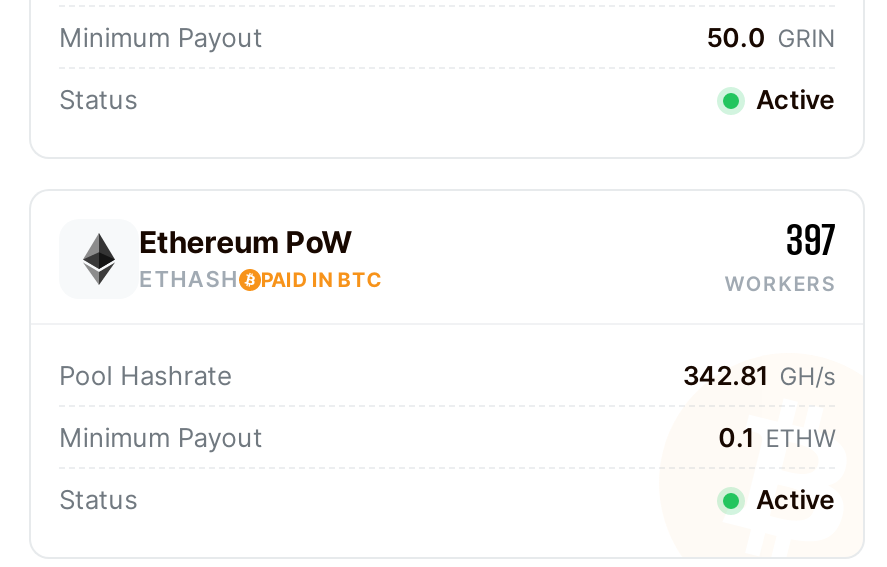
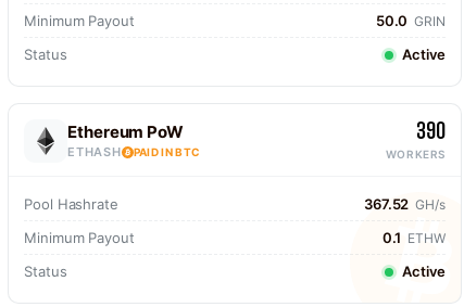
- 397
+ 390

- 342.81 GH/s
+ 367.52 GH/s
